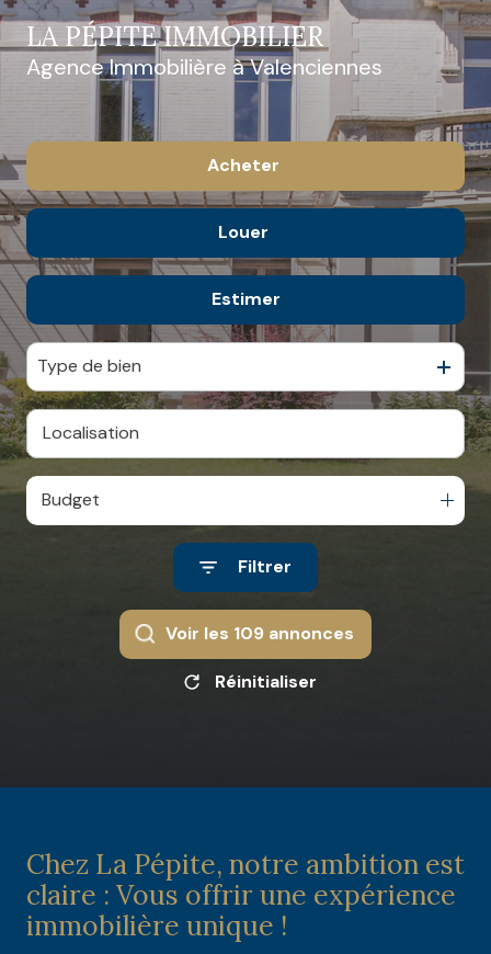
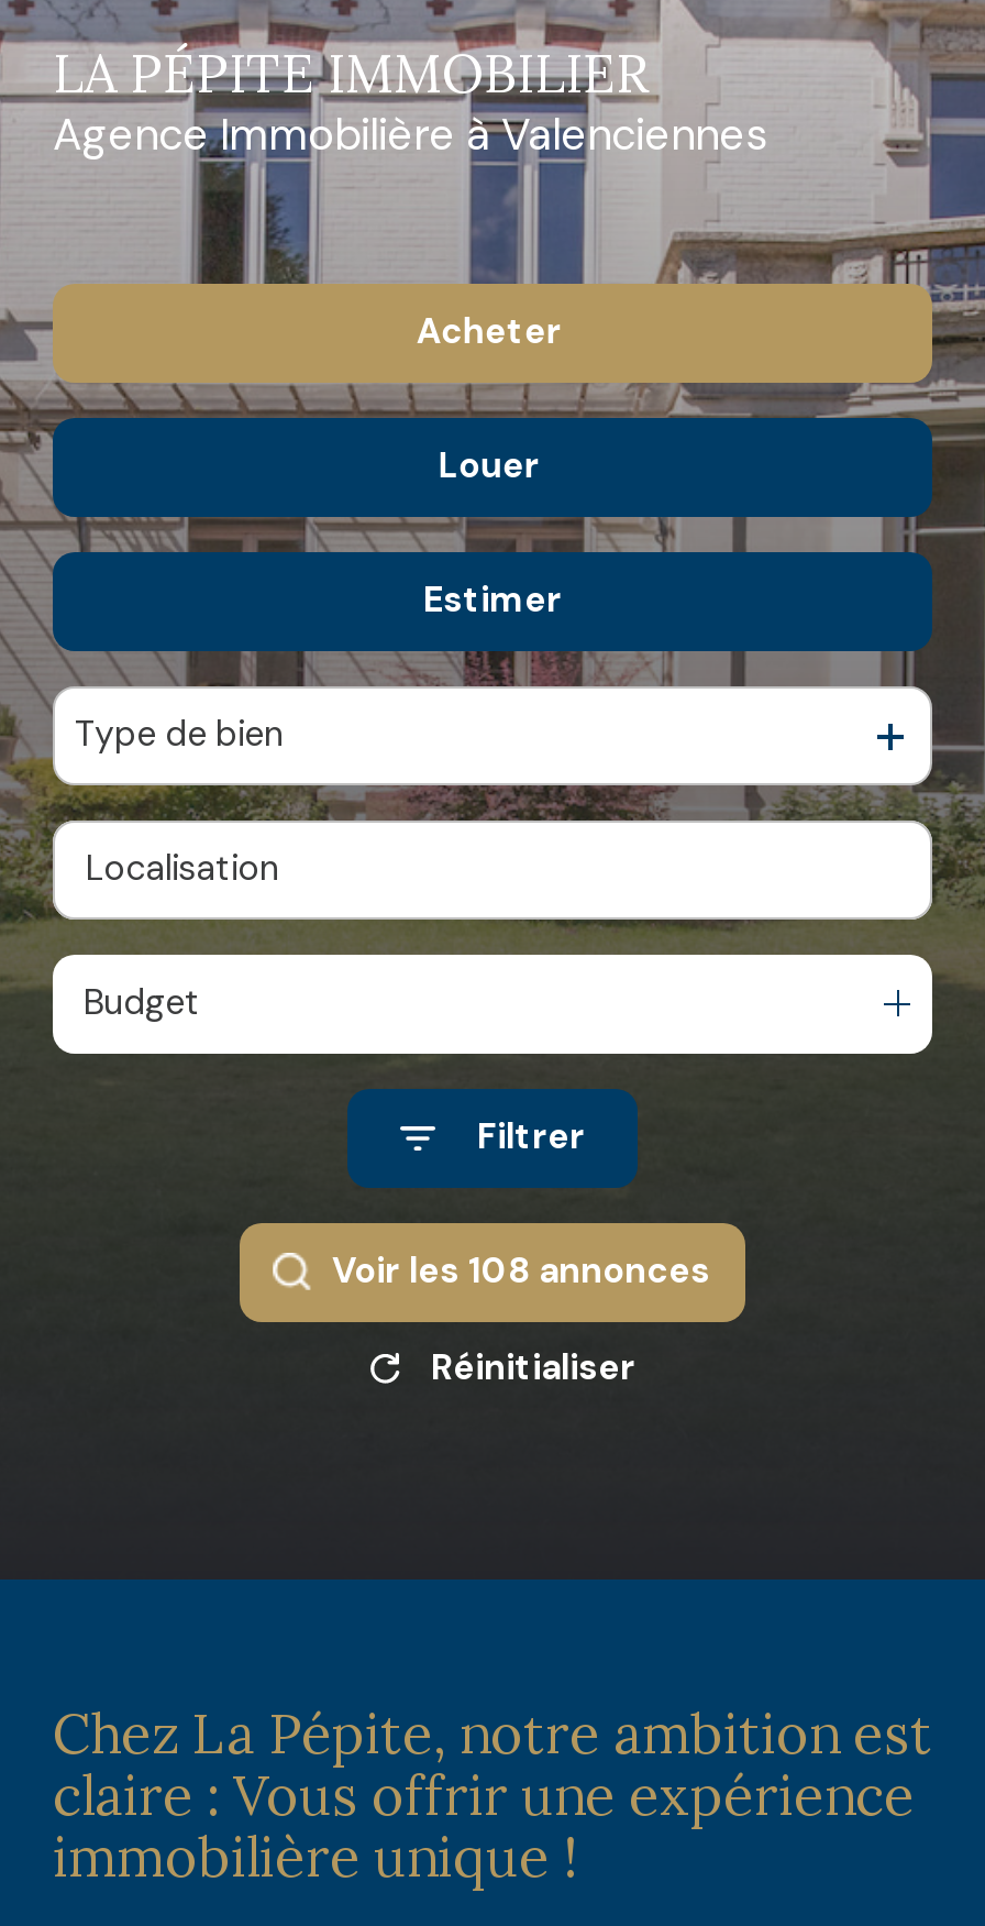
- Voir les 109 annonces
+ Voir les 108 annonces
